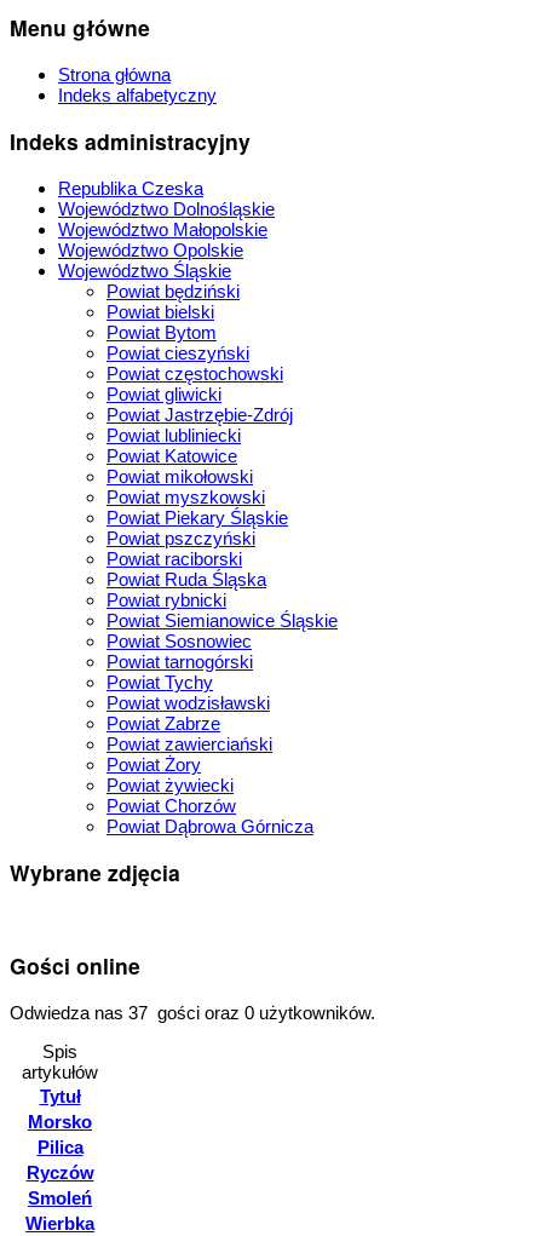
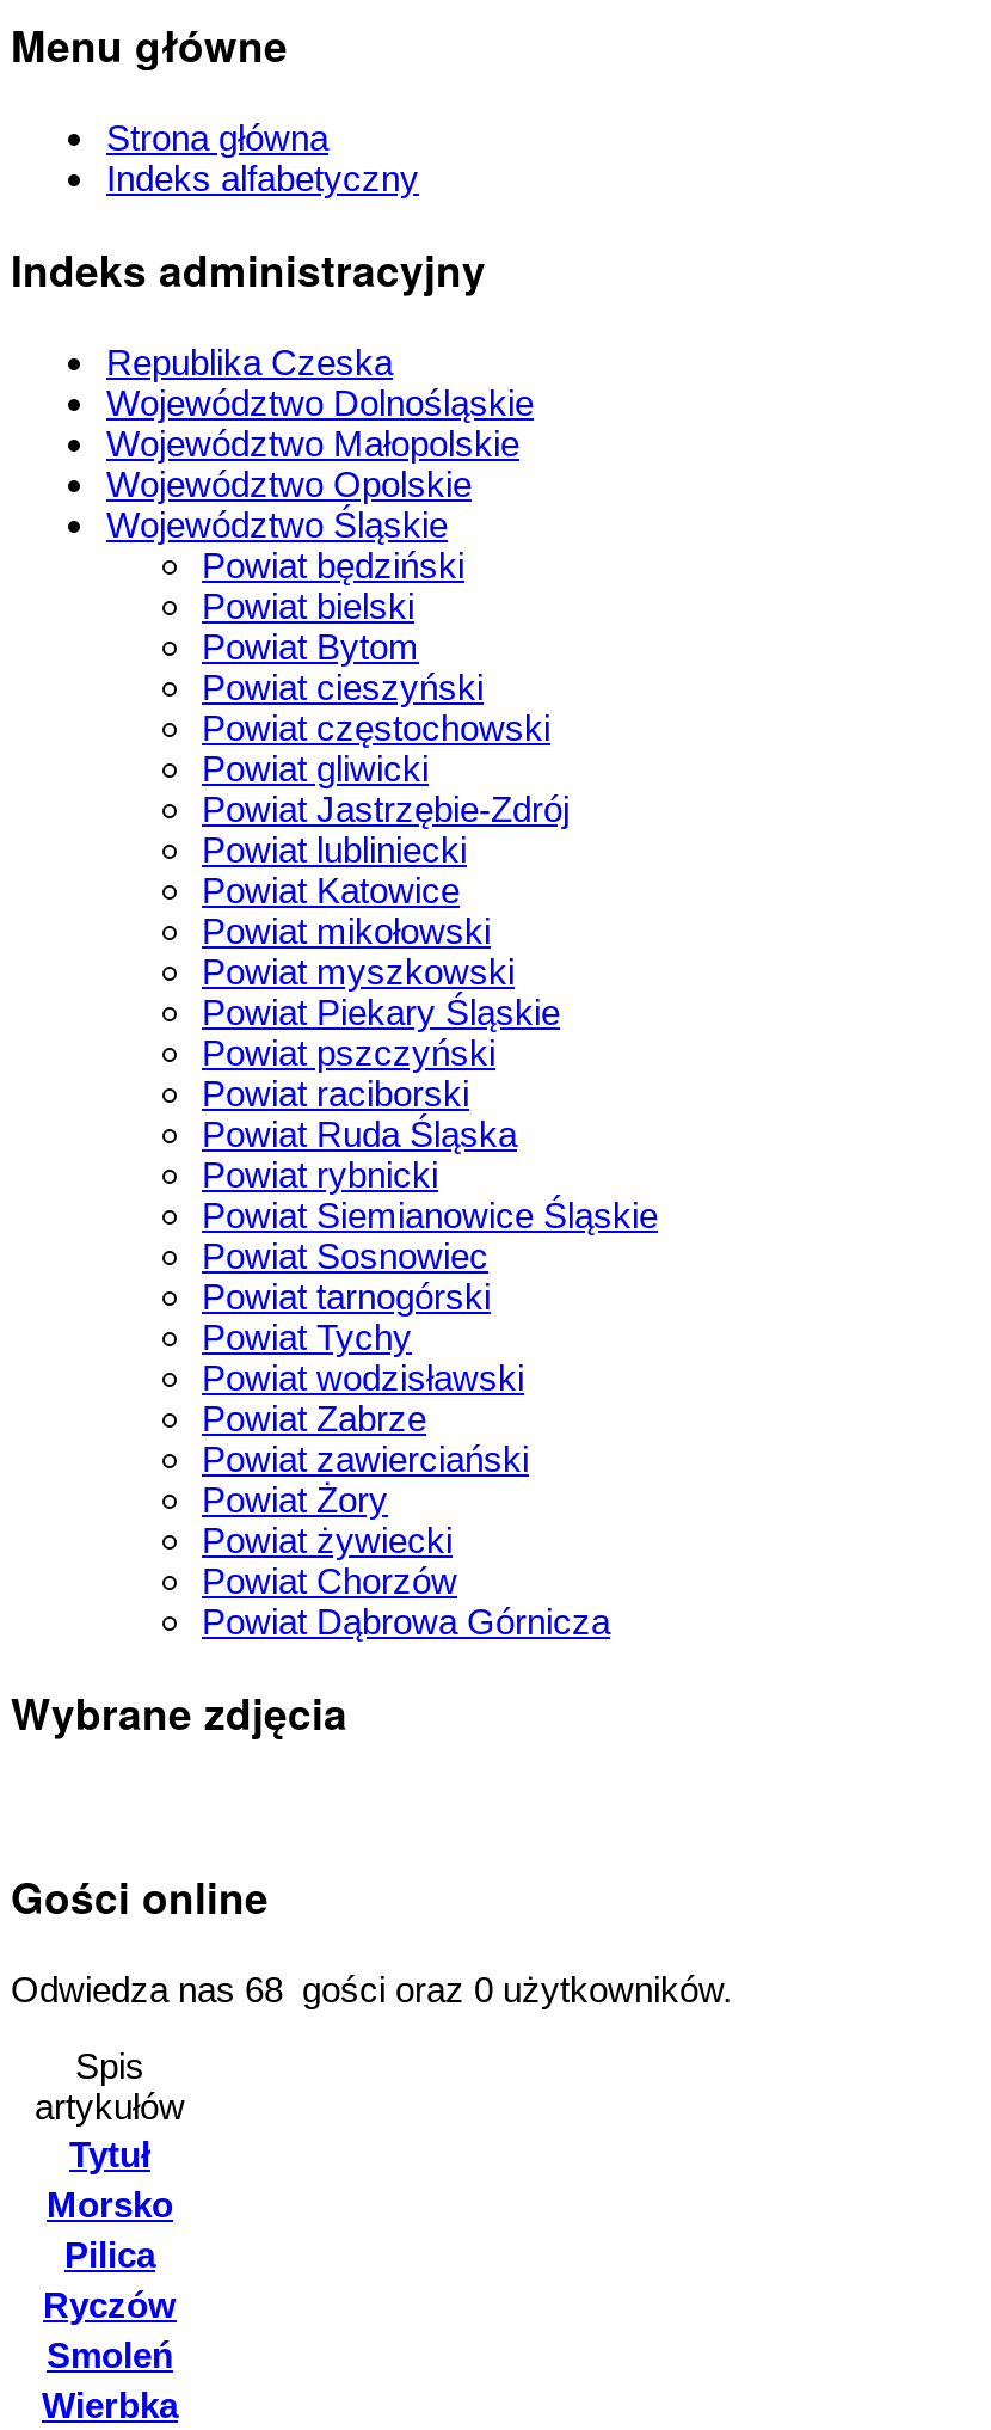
- Odwiedza nas 37 gości oraz 0 użytkowników.
+ Odwiedza nas 68 gości oraz 0 użytkowników.
